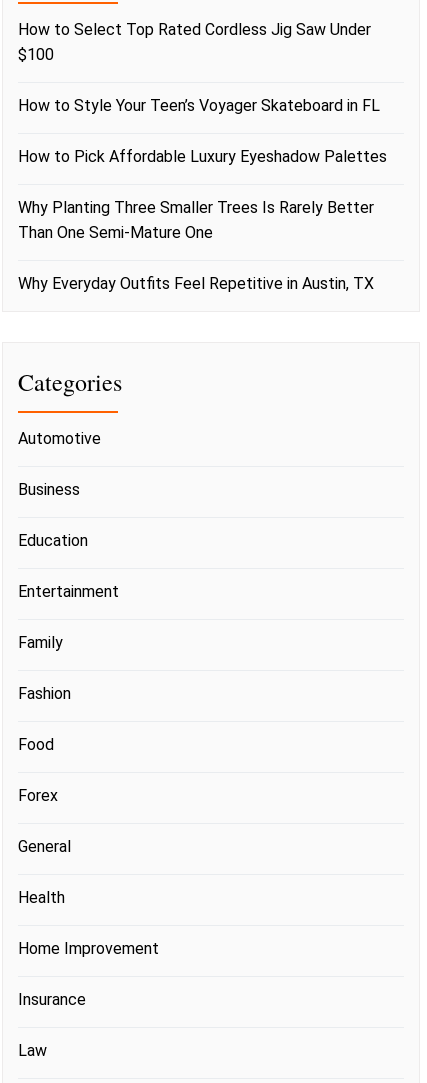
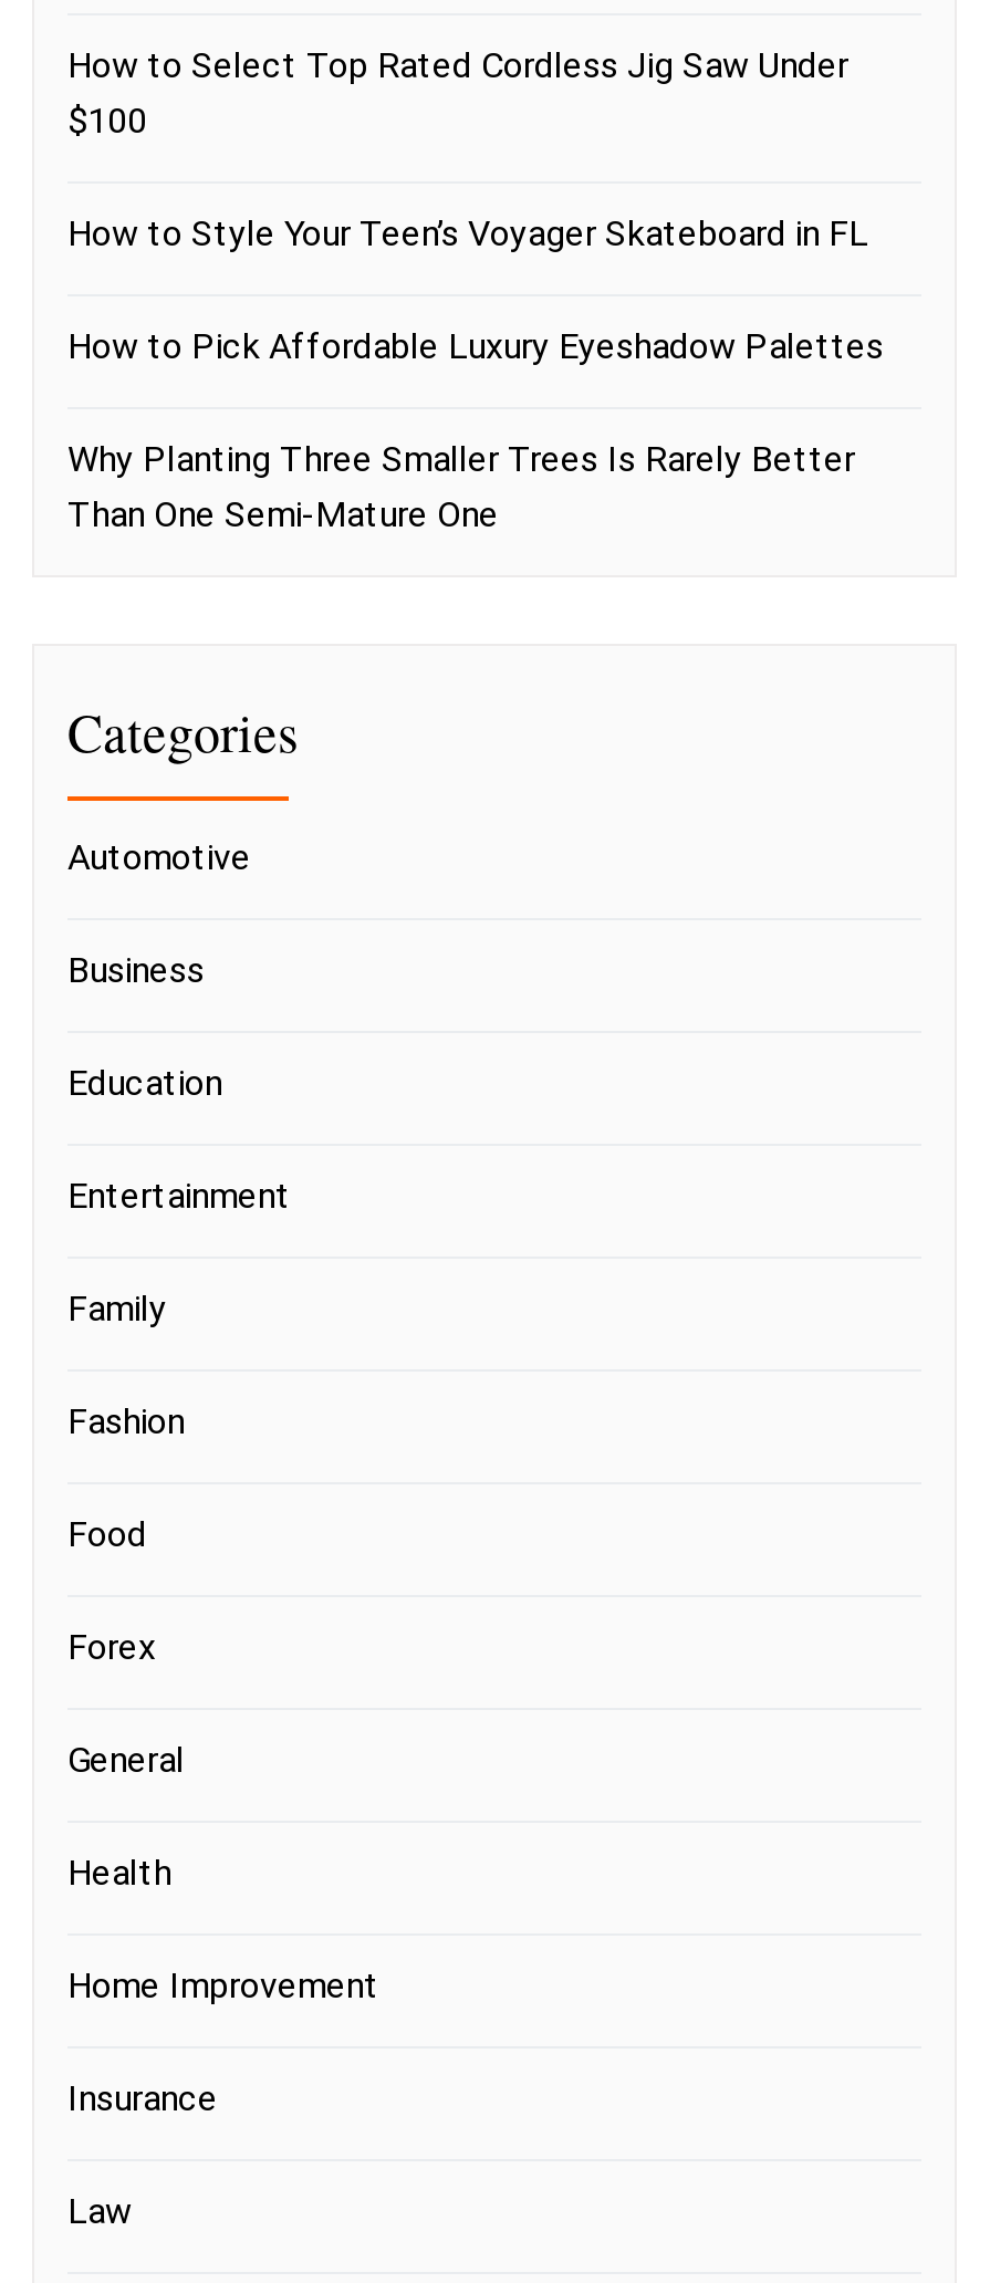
- Why Everyday Outfits Feel Repetitive in Austin, TX
